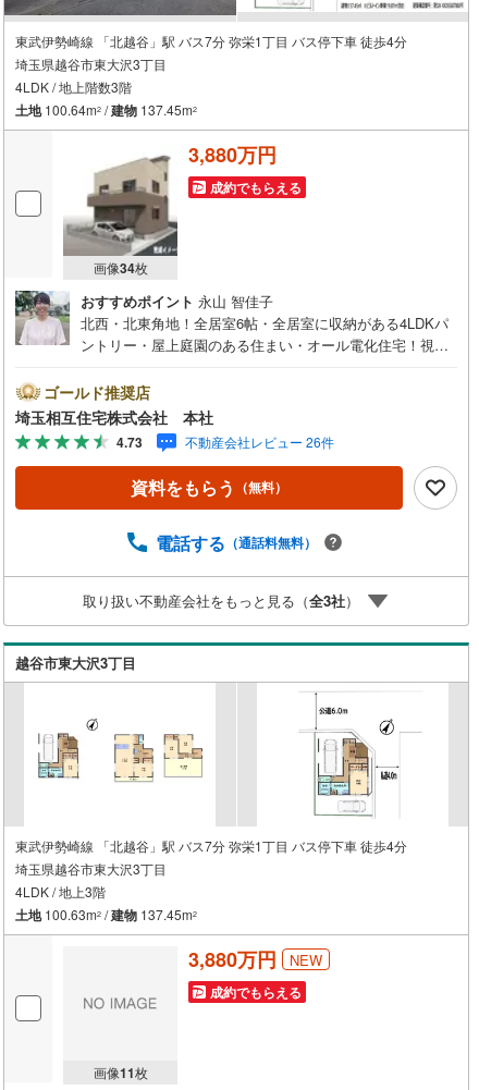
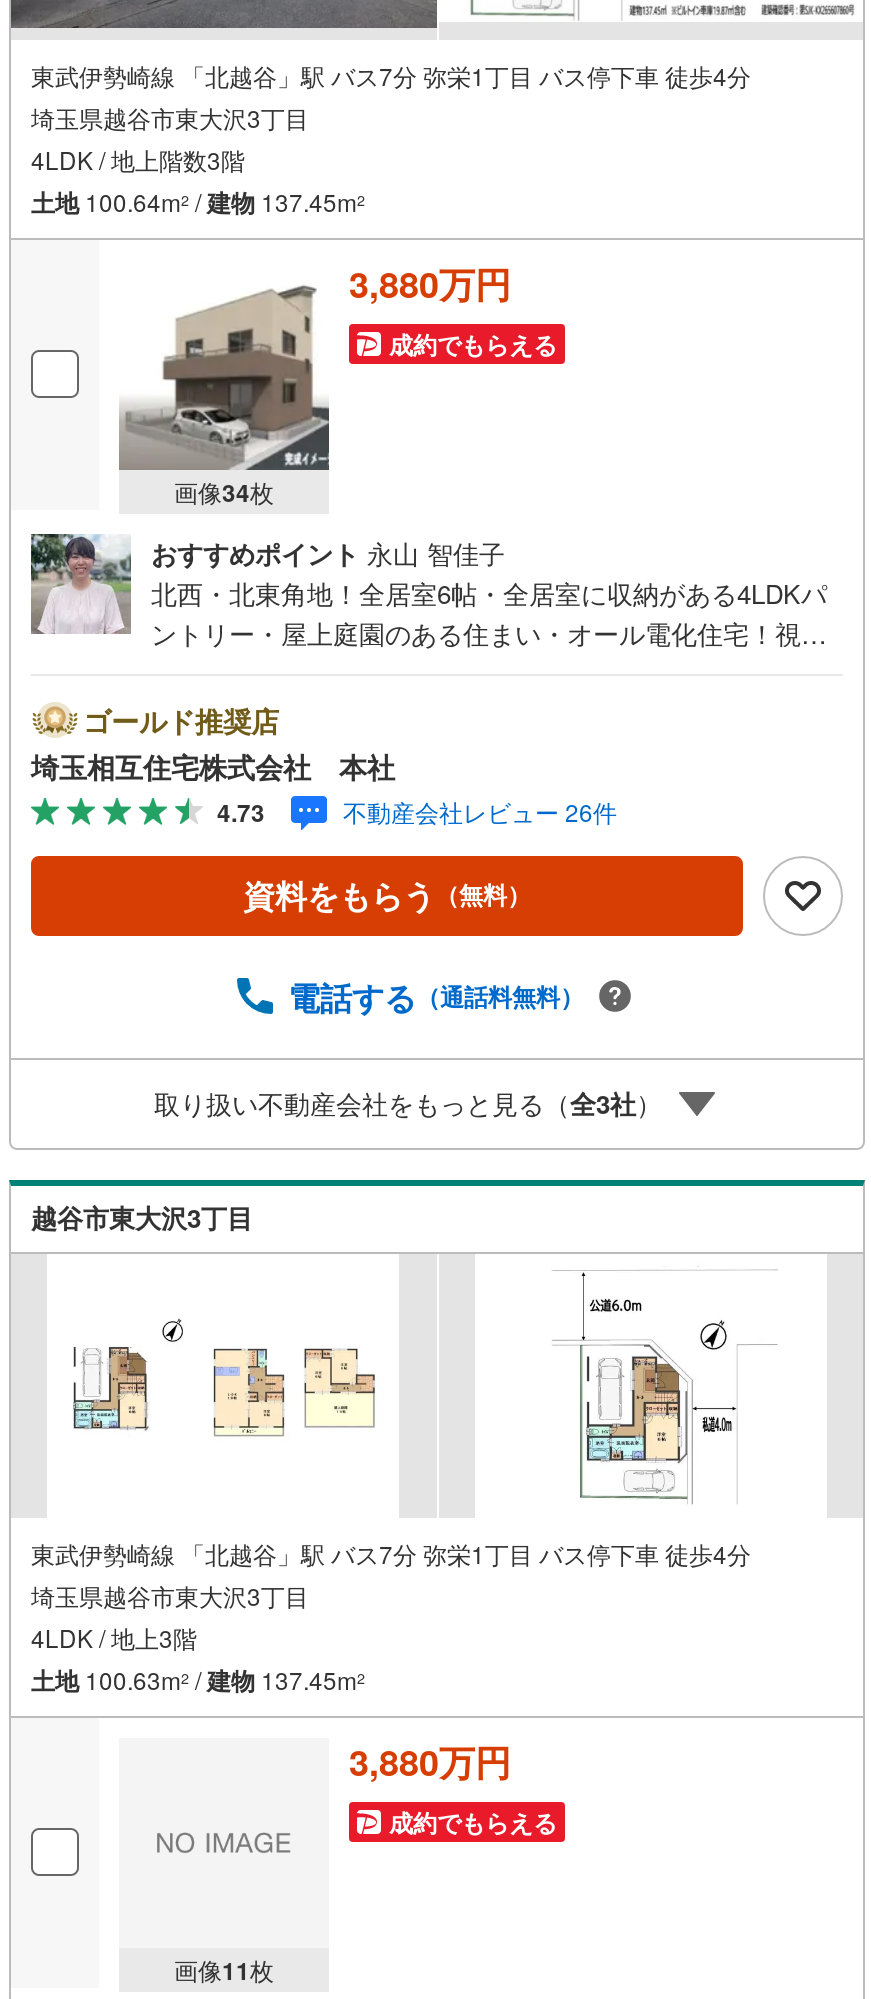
- NEW
